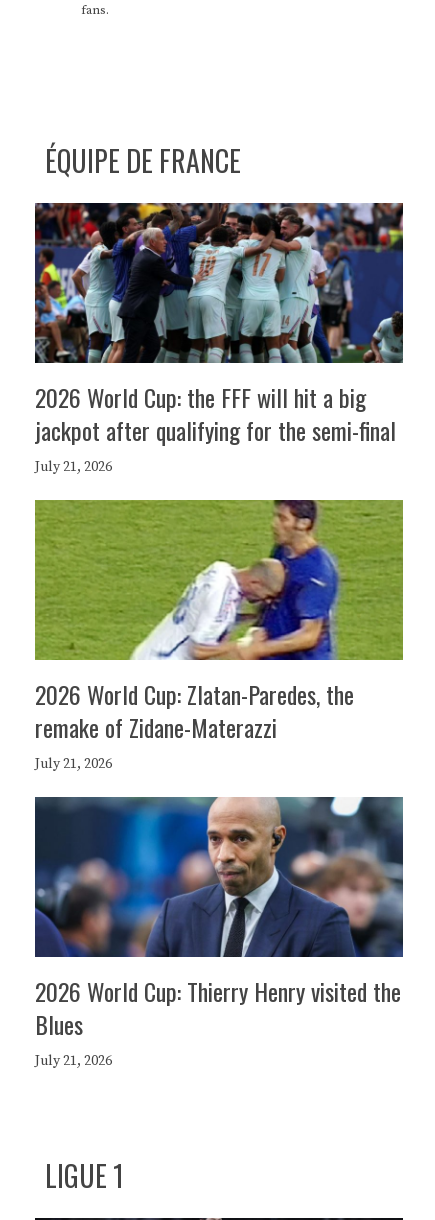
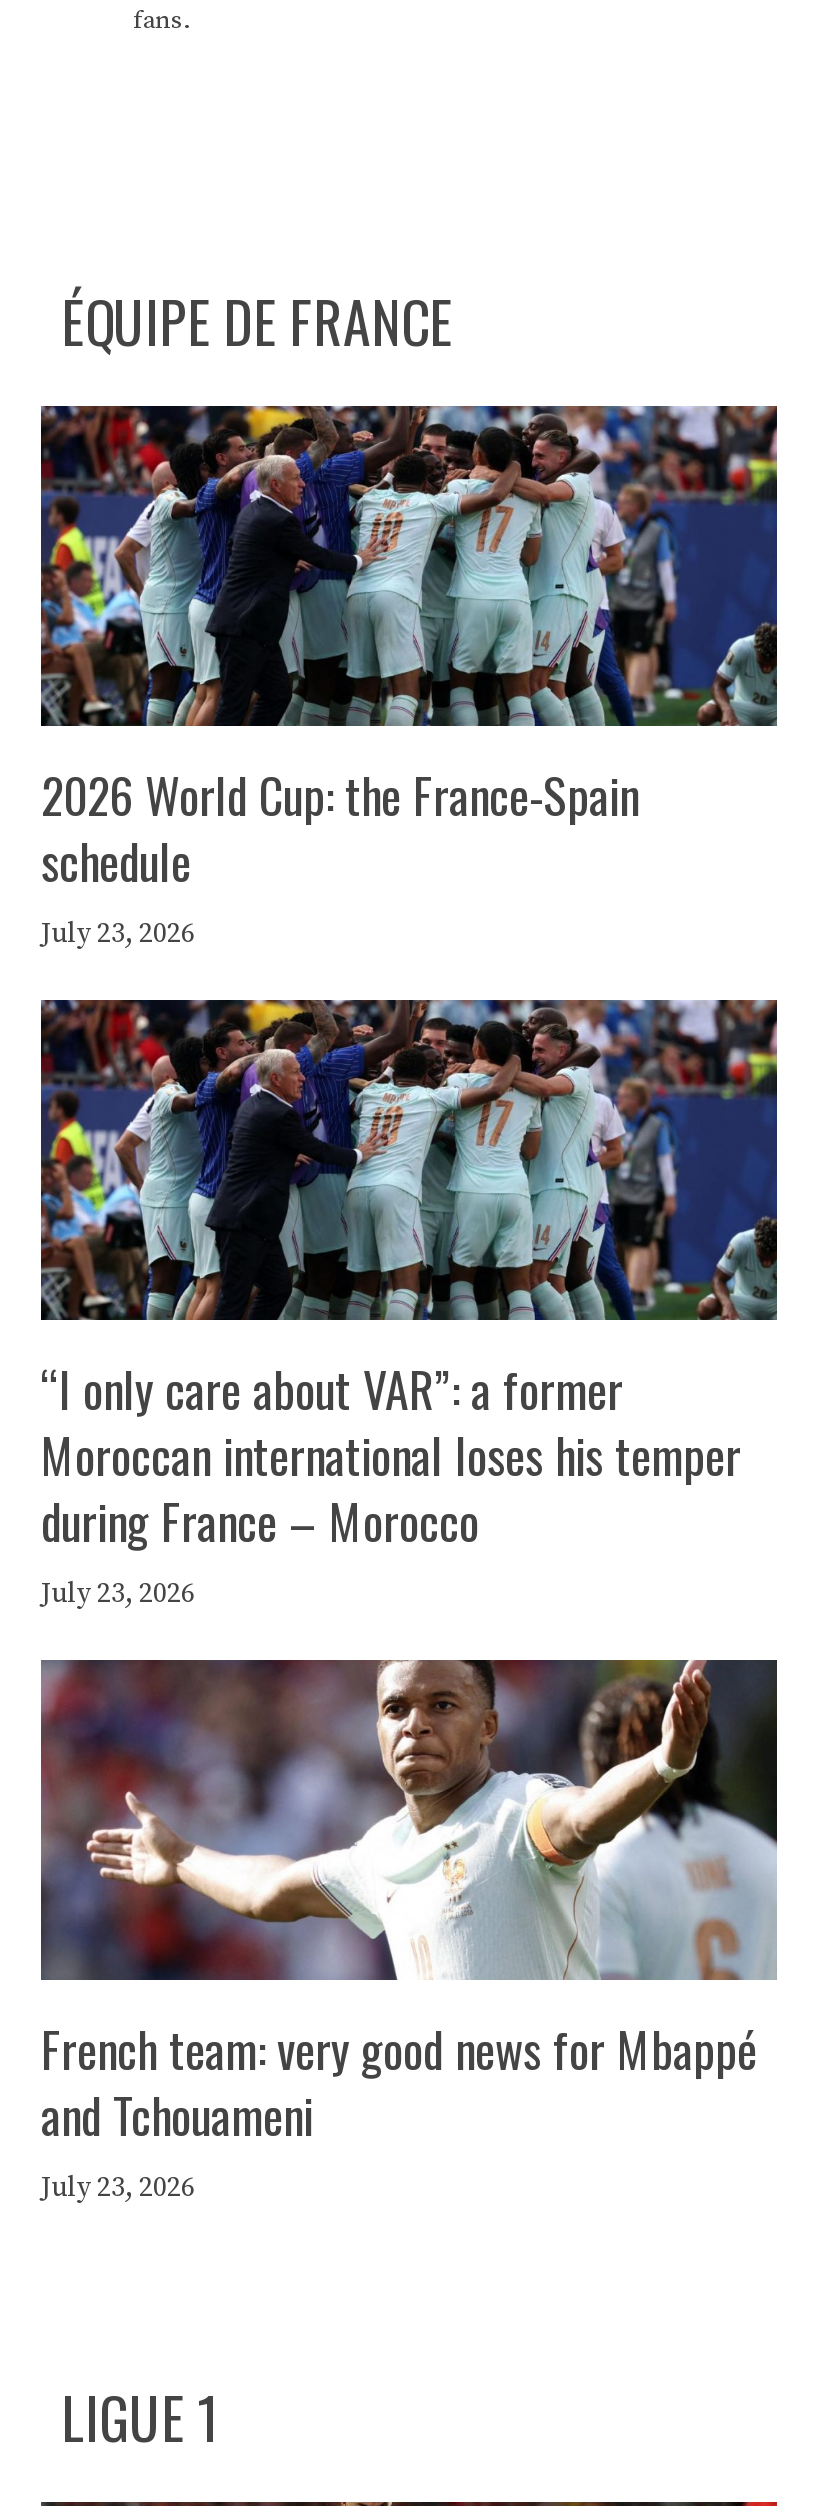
- 2026 World Cup: the FFF will hit a big
- jackpot after qualifying for the semi-final
- July 21, 2026
+ 2026 World Cup: the France-Spain
+ schedule
+ July 23, 2026

- [image]
- 2026 World Cup: Zlatan-Paredes, the
- remake of Zidane-Materazzi
- July 21, 2026
+ [image]
+ “I only care about VAR”: a former
+ Moroccan international loses his temper
+ during France – Morocco
+ July 23, 2026

- [image]
+ [image]

- 2026 World Cup: Thierry Henry visited the
- Blues
- July 21, 2026
+ French team: very good news for Mbappé
+ and Tchouameni
+ July 23, 2026
